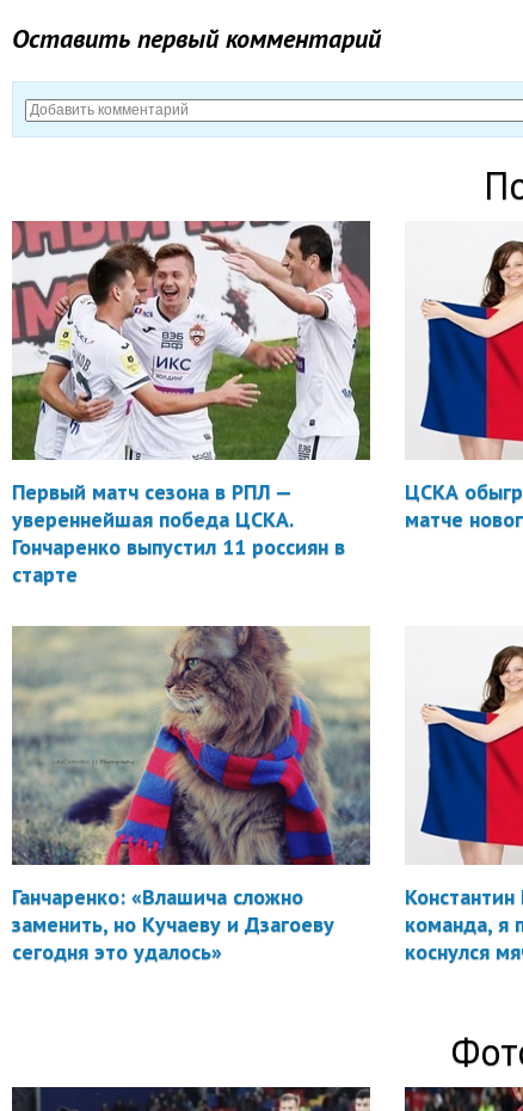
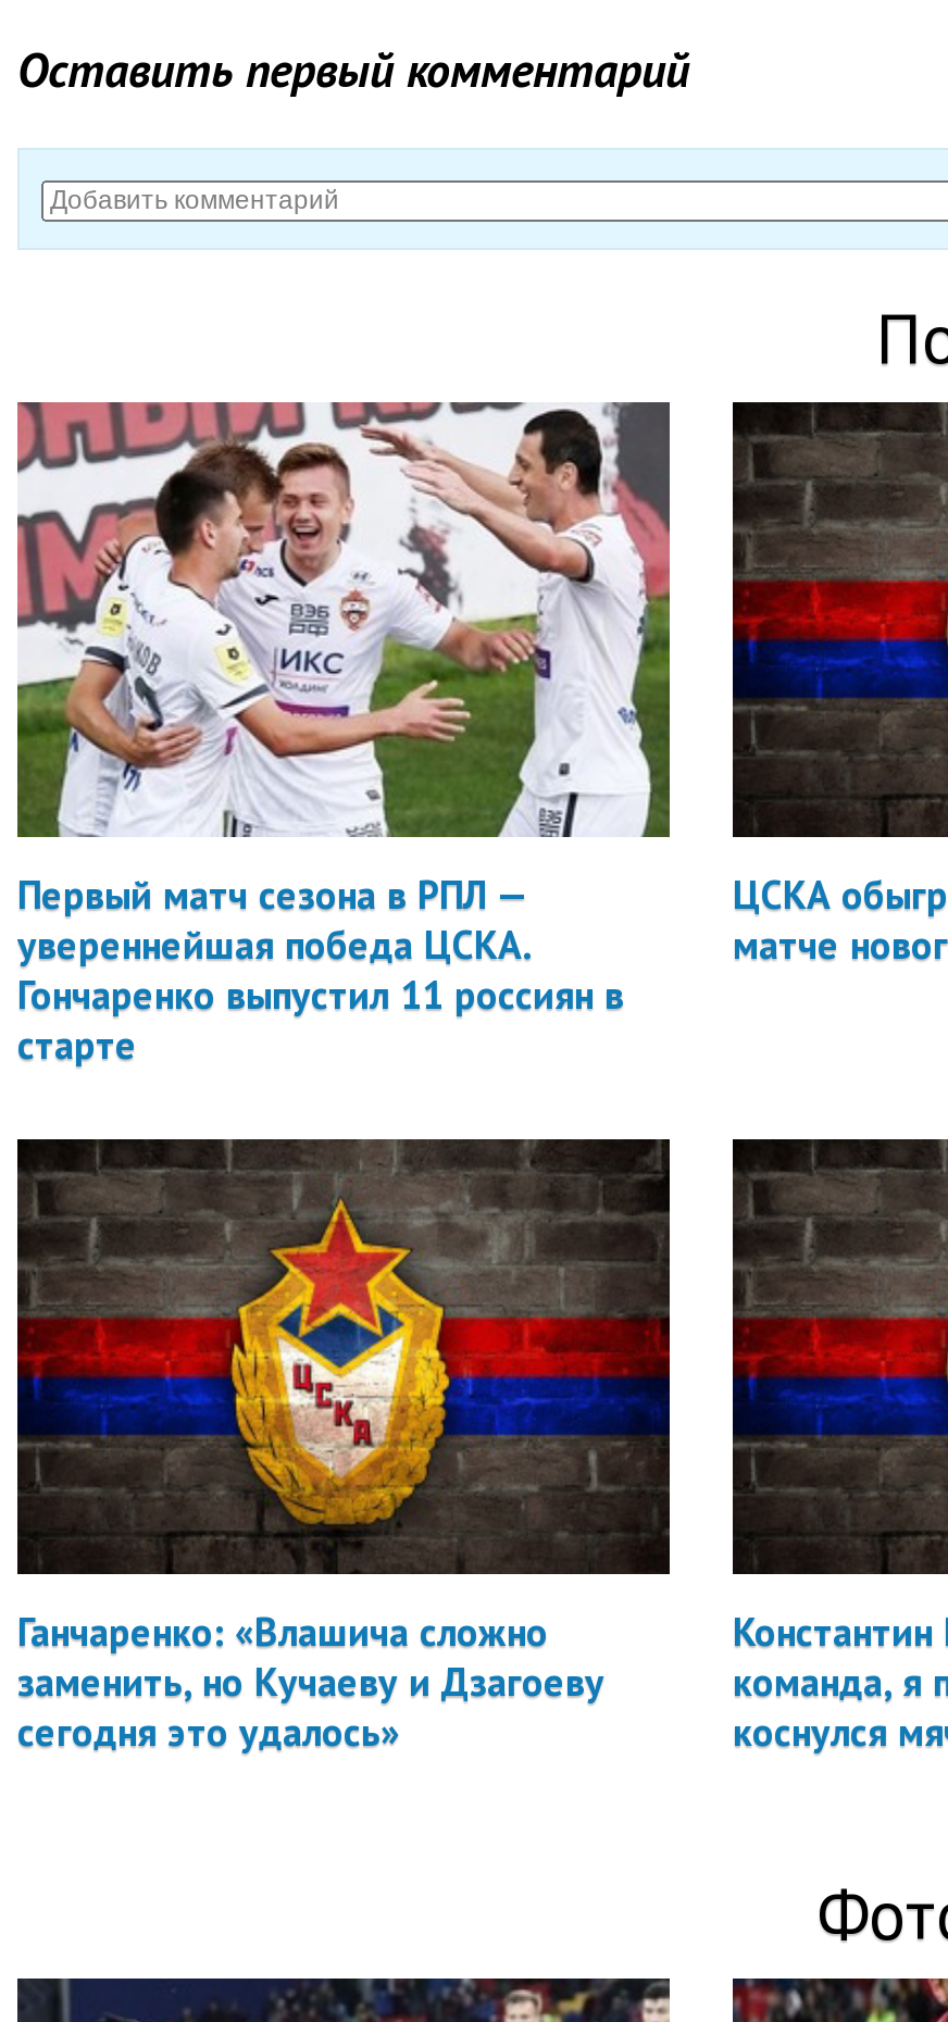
- [image]
+ [image]

- [image]
+ [image]

- [image]
+ [image]
